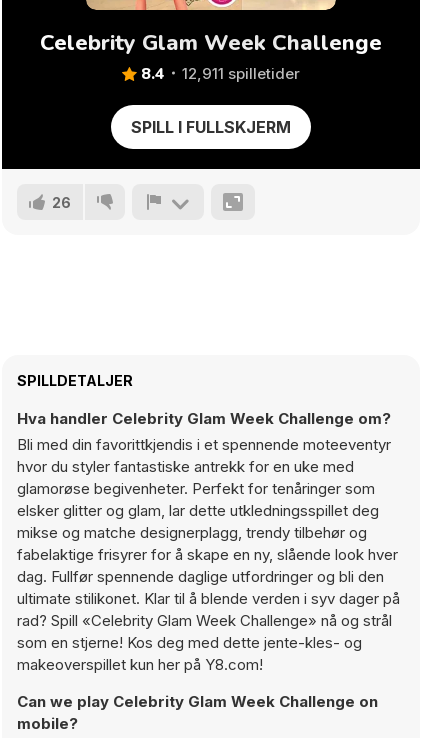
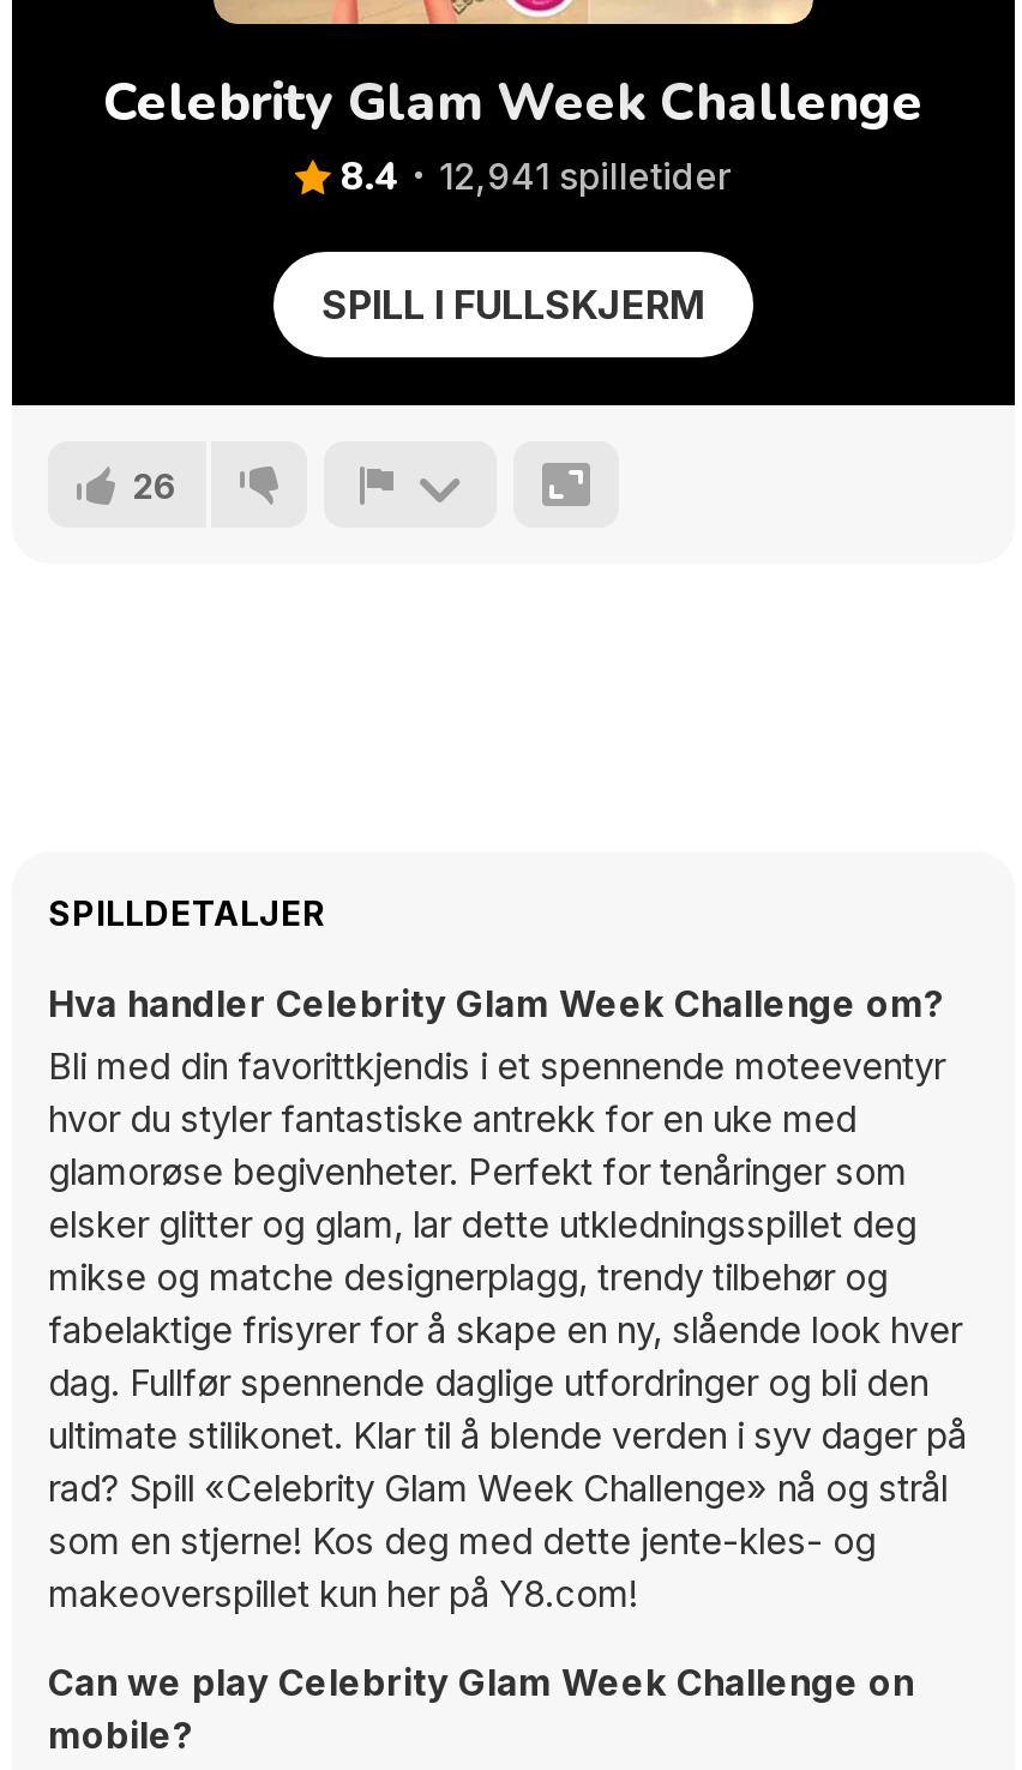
- 8.4 12,911 spilletider
+ 8.4 12,941 spilletider
